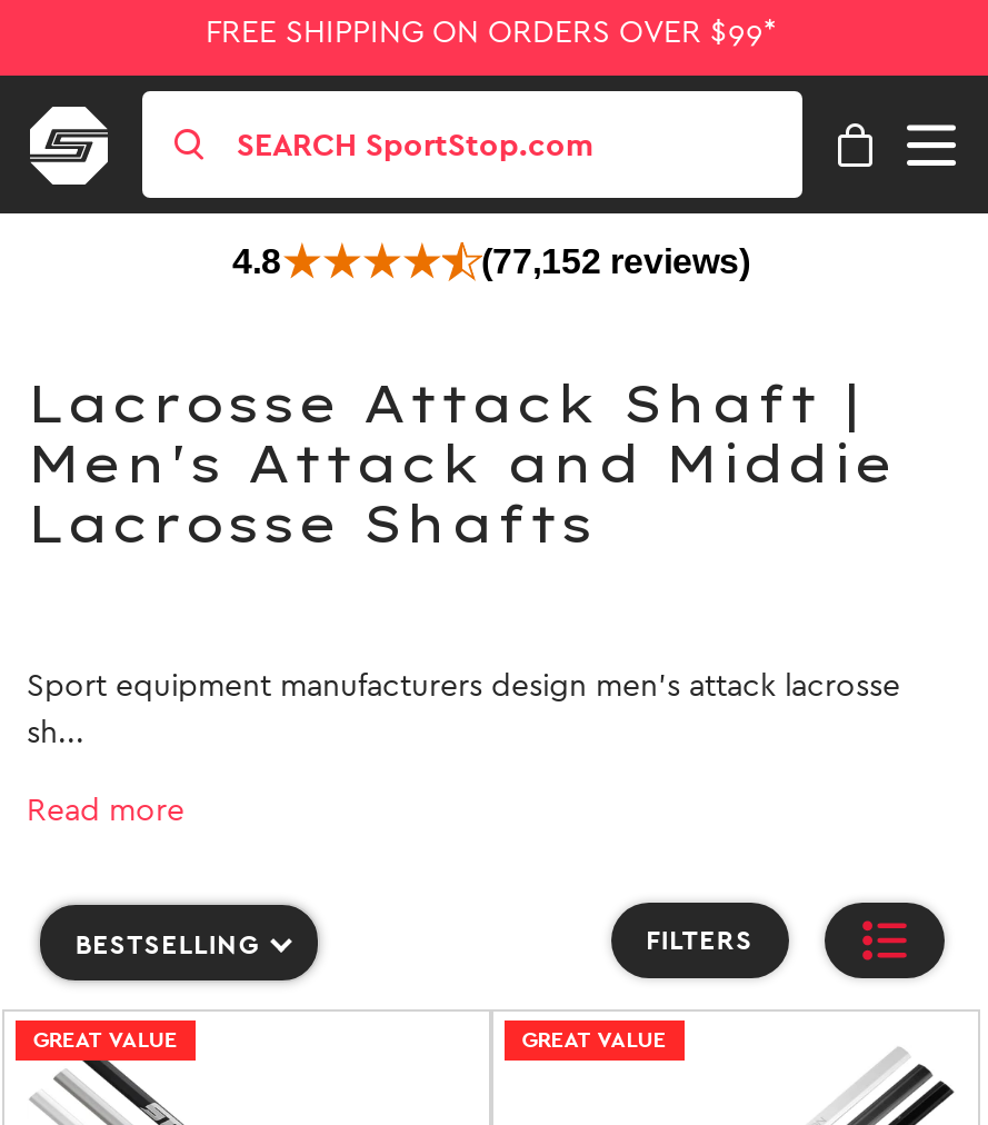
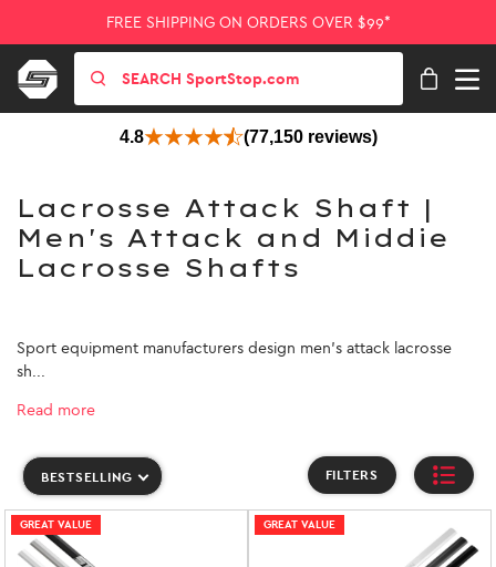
- (77,152 reviews)
+ (77,150 reviews)
